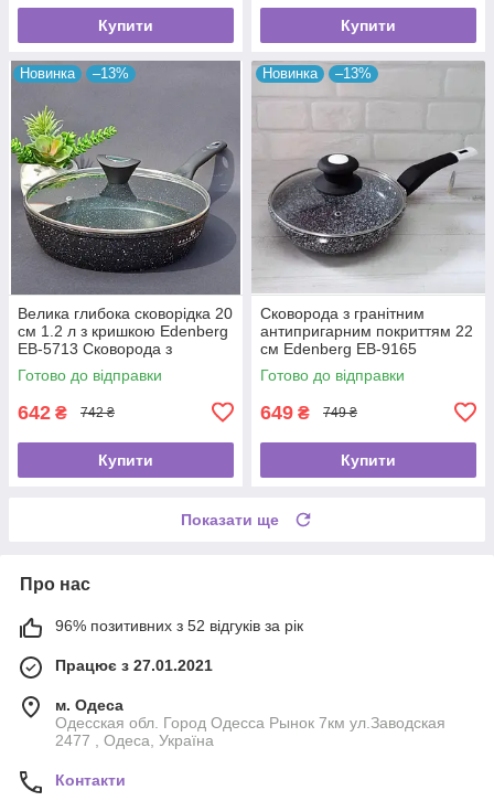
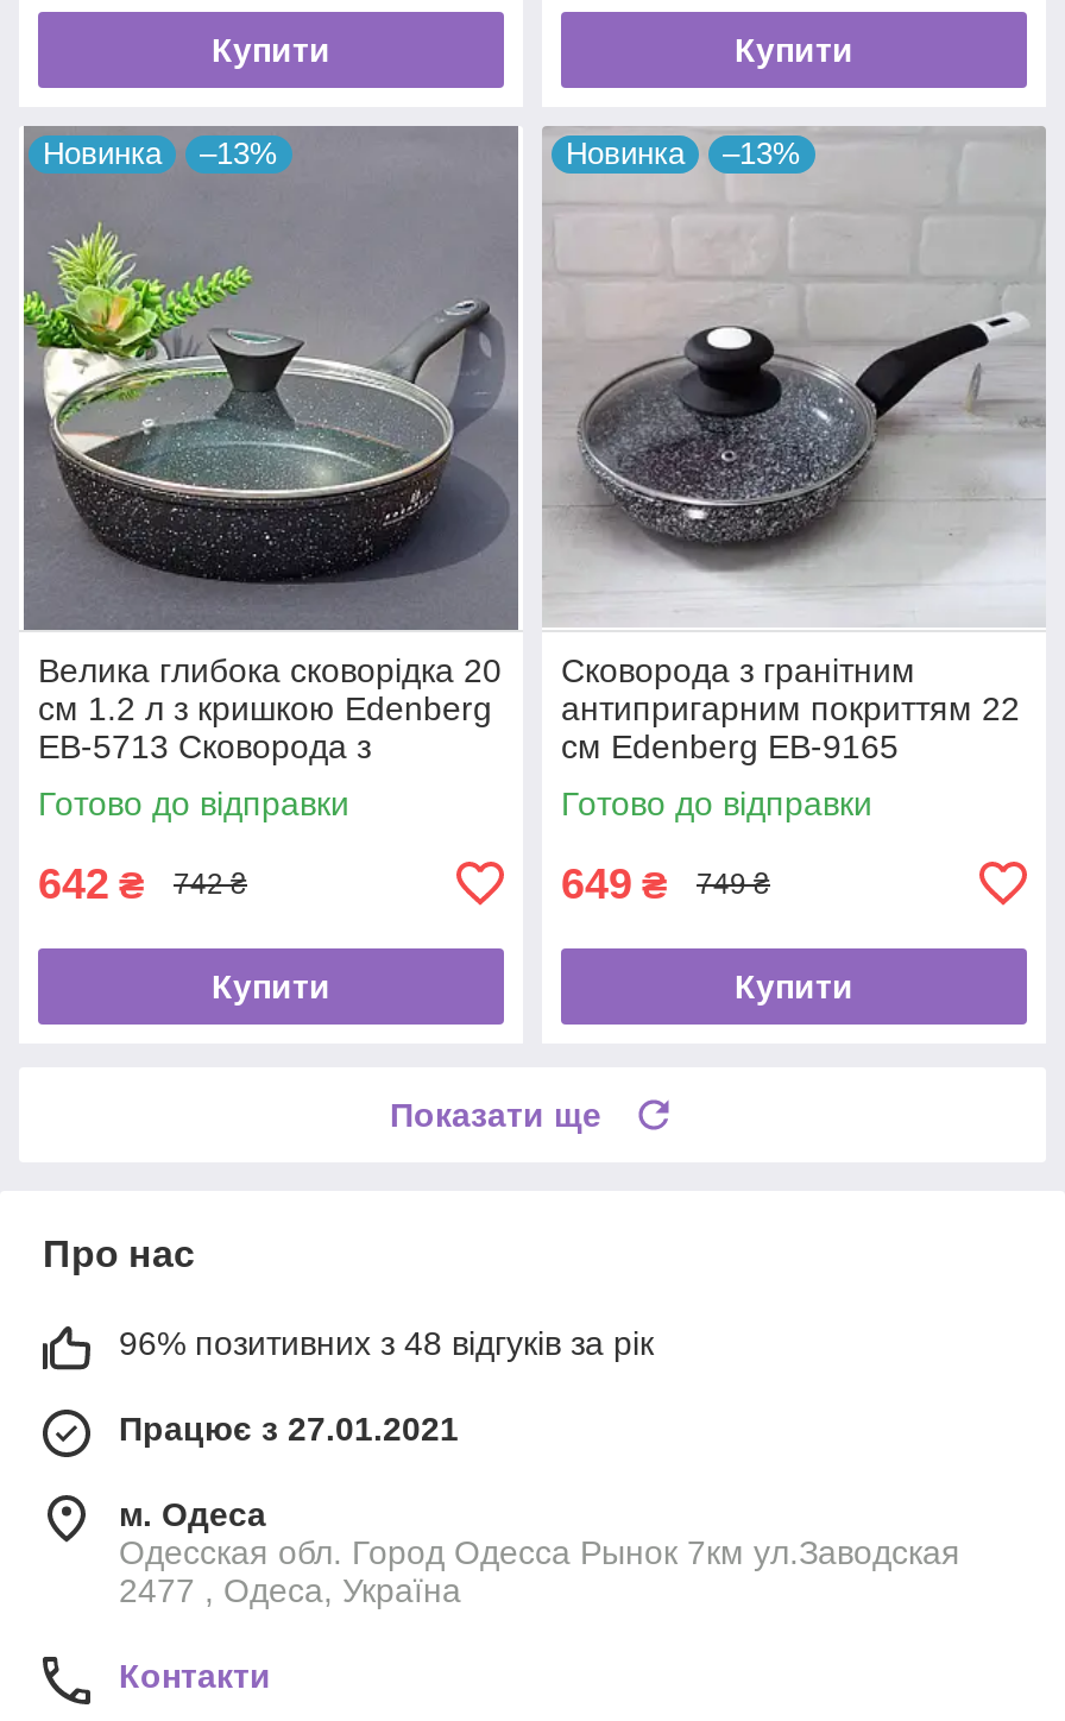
- 96% позитивних з 52 відгуків за рік
+ 96% позитивних з 48 відгуків за рік
